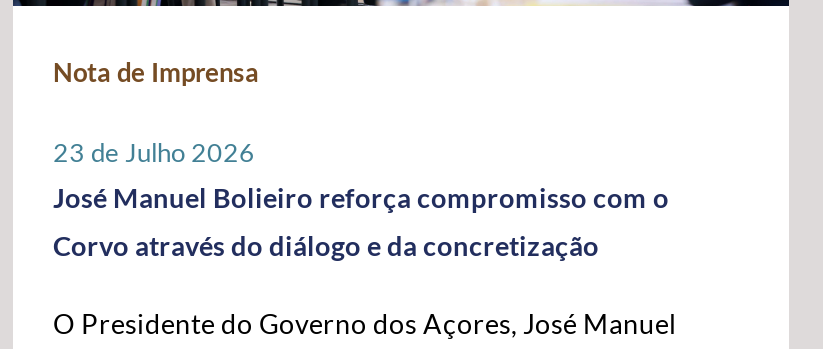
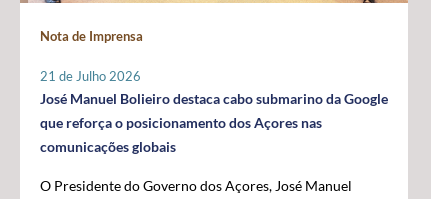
- 23 de Julho 2026
- José Manuel Bolieiro reforça compromisso com o
- Corvo através do diálogo e da concretização
+ 21 de Julho 2026
+ José Manuel Bolieiro destaca cabo submarino da Google
+ que reforça o posicionamento dos Açores nas
+ comunicações globais
